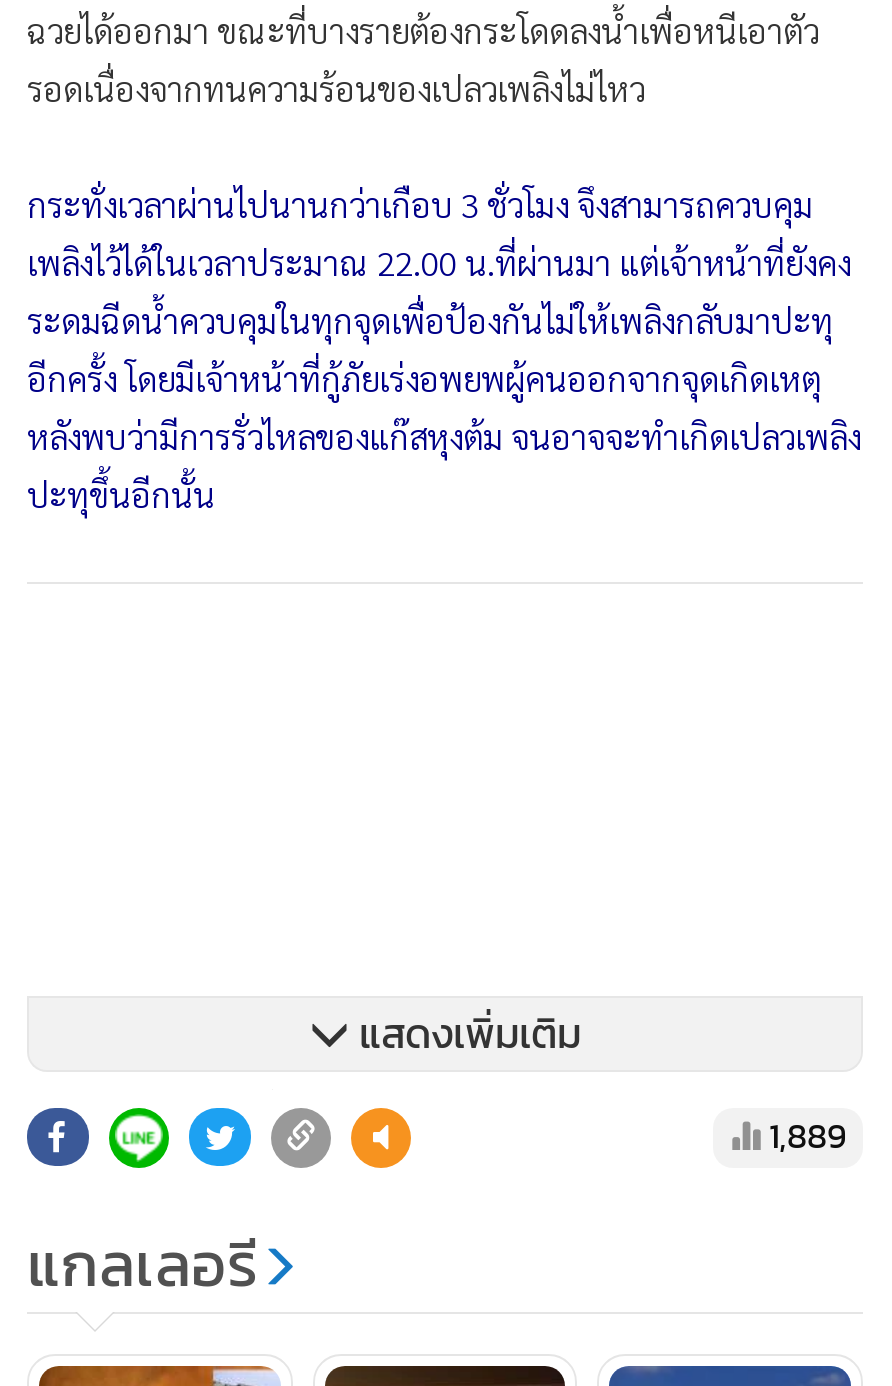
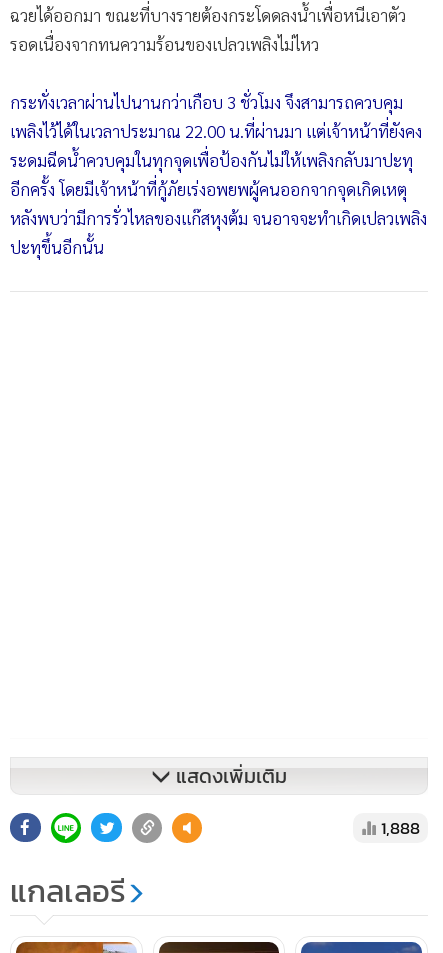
- 1,889
+ 1,888
